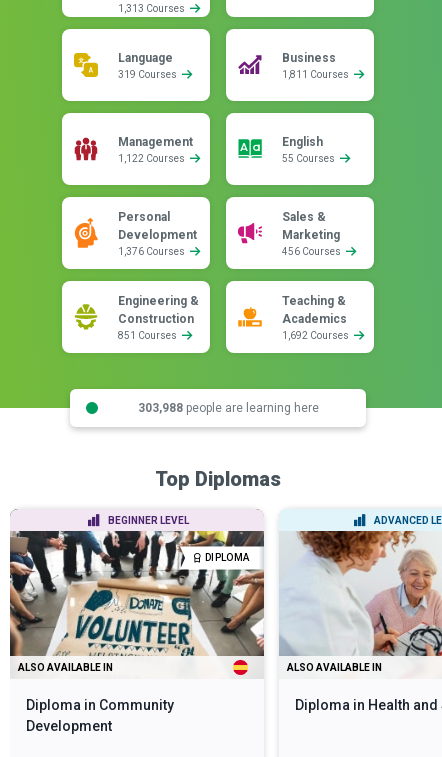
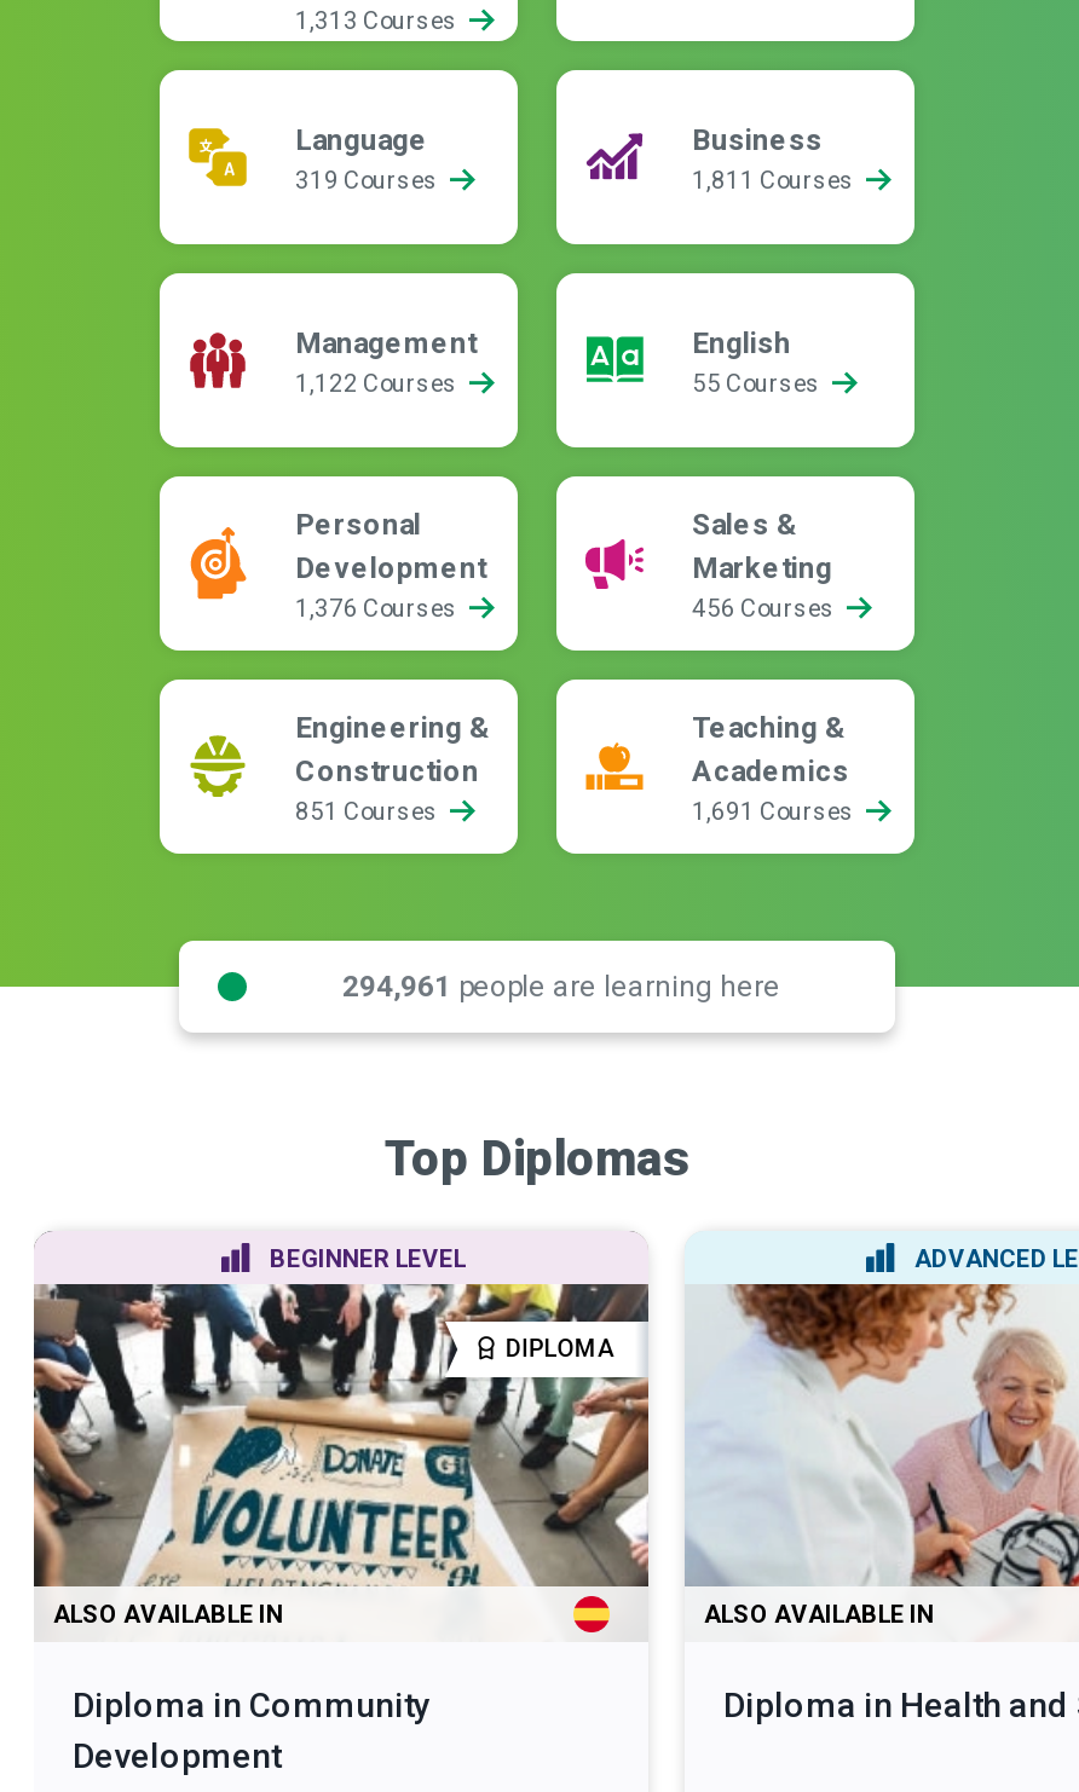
- 1,692 Courses
+ 1,691 Courses

- 303,988 people are learning here
+ 294,961 people are learning here
